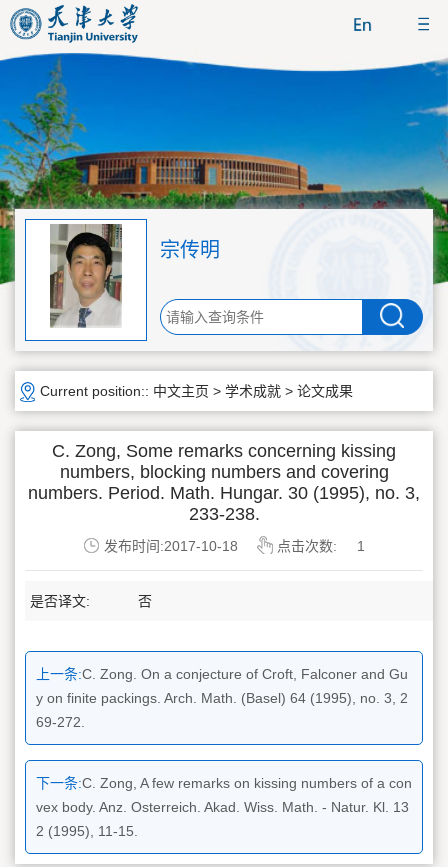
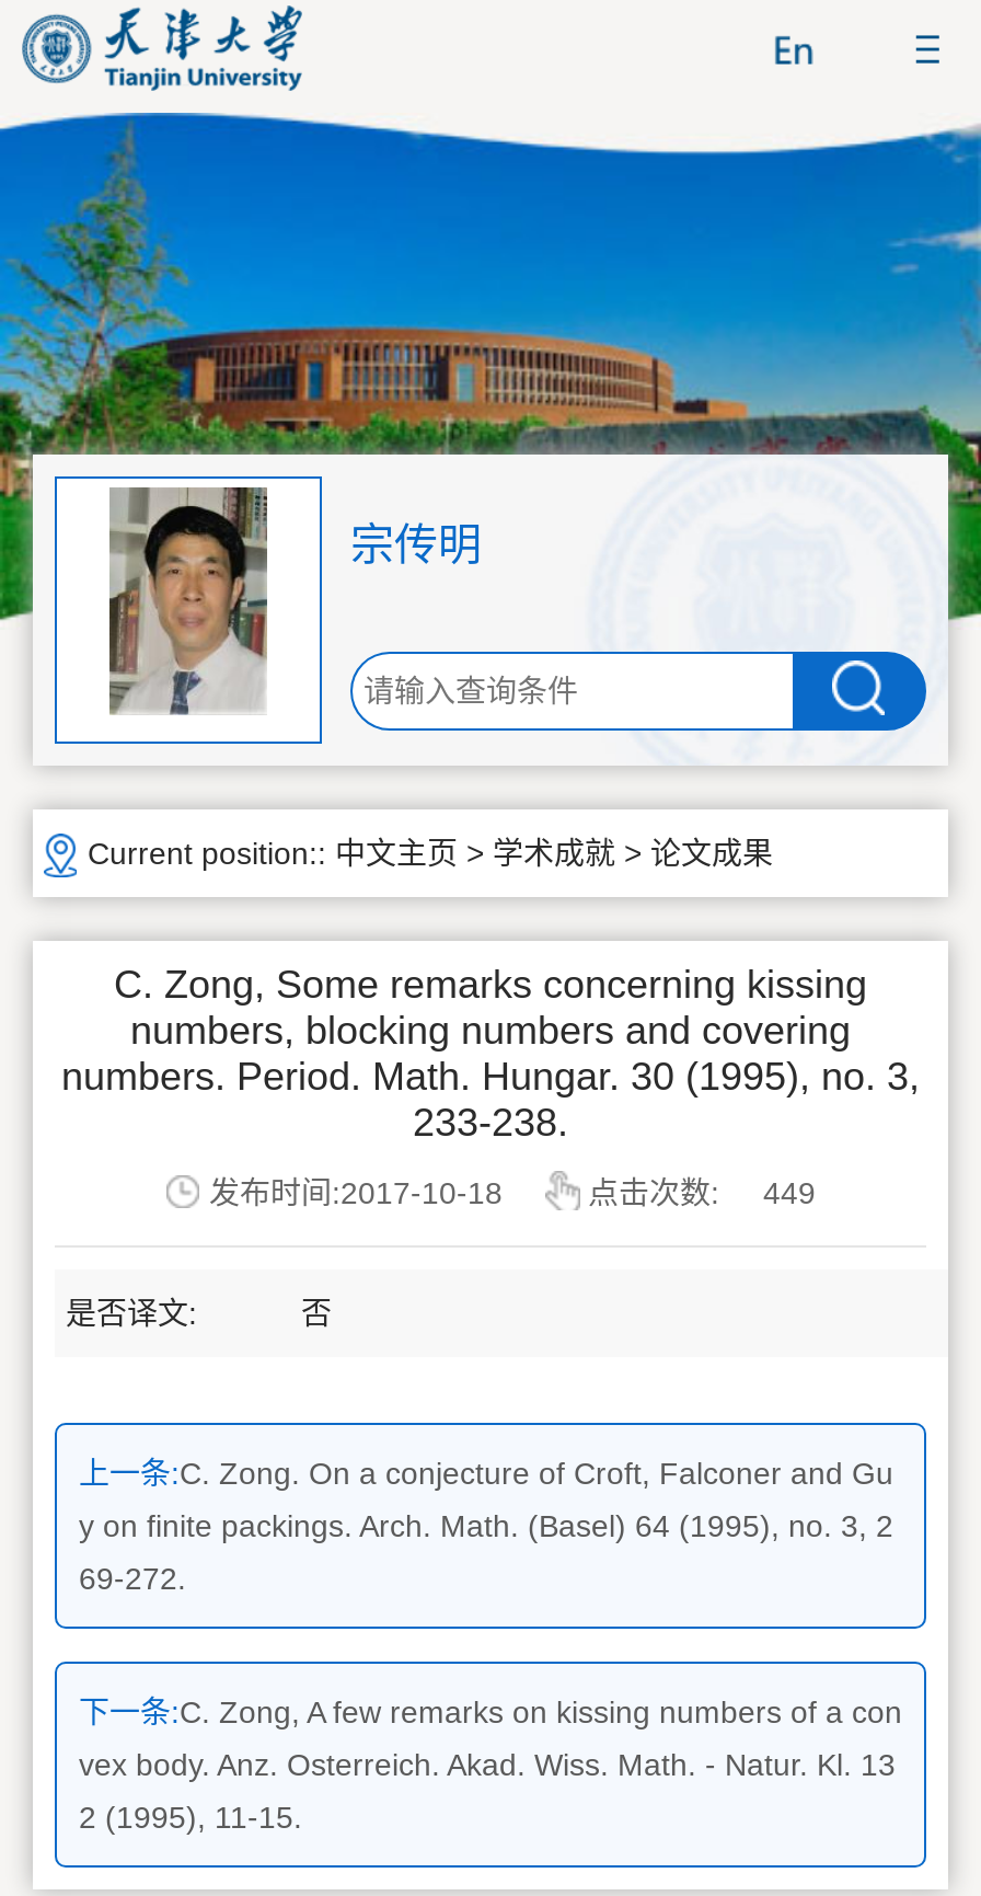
- 点击次数: 1
+ 点击次数: 449
